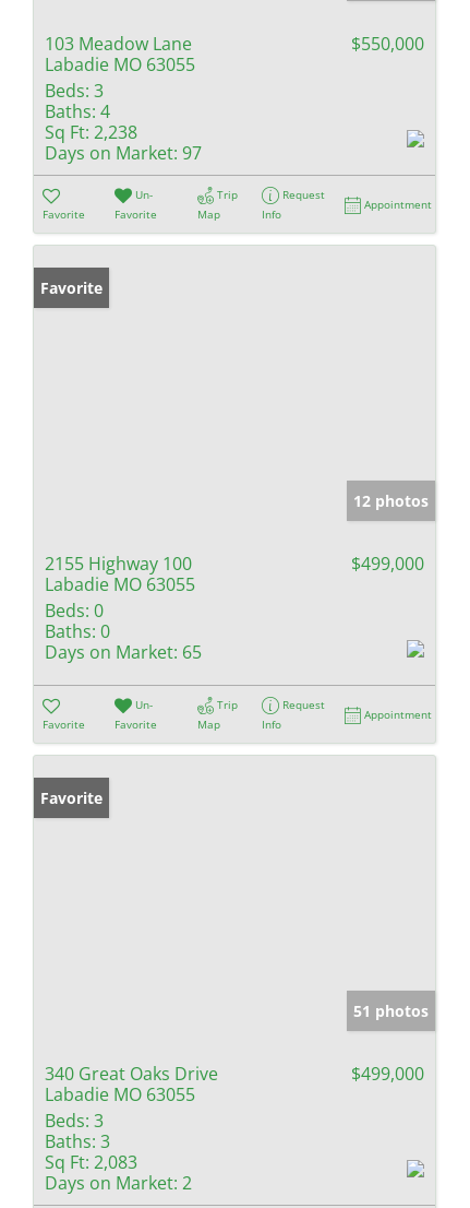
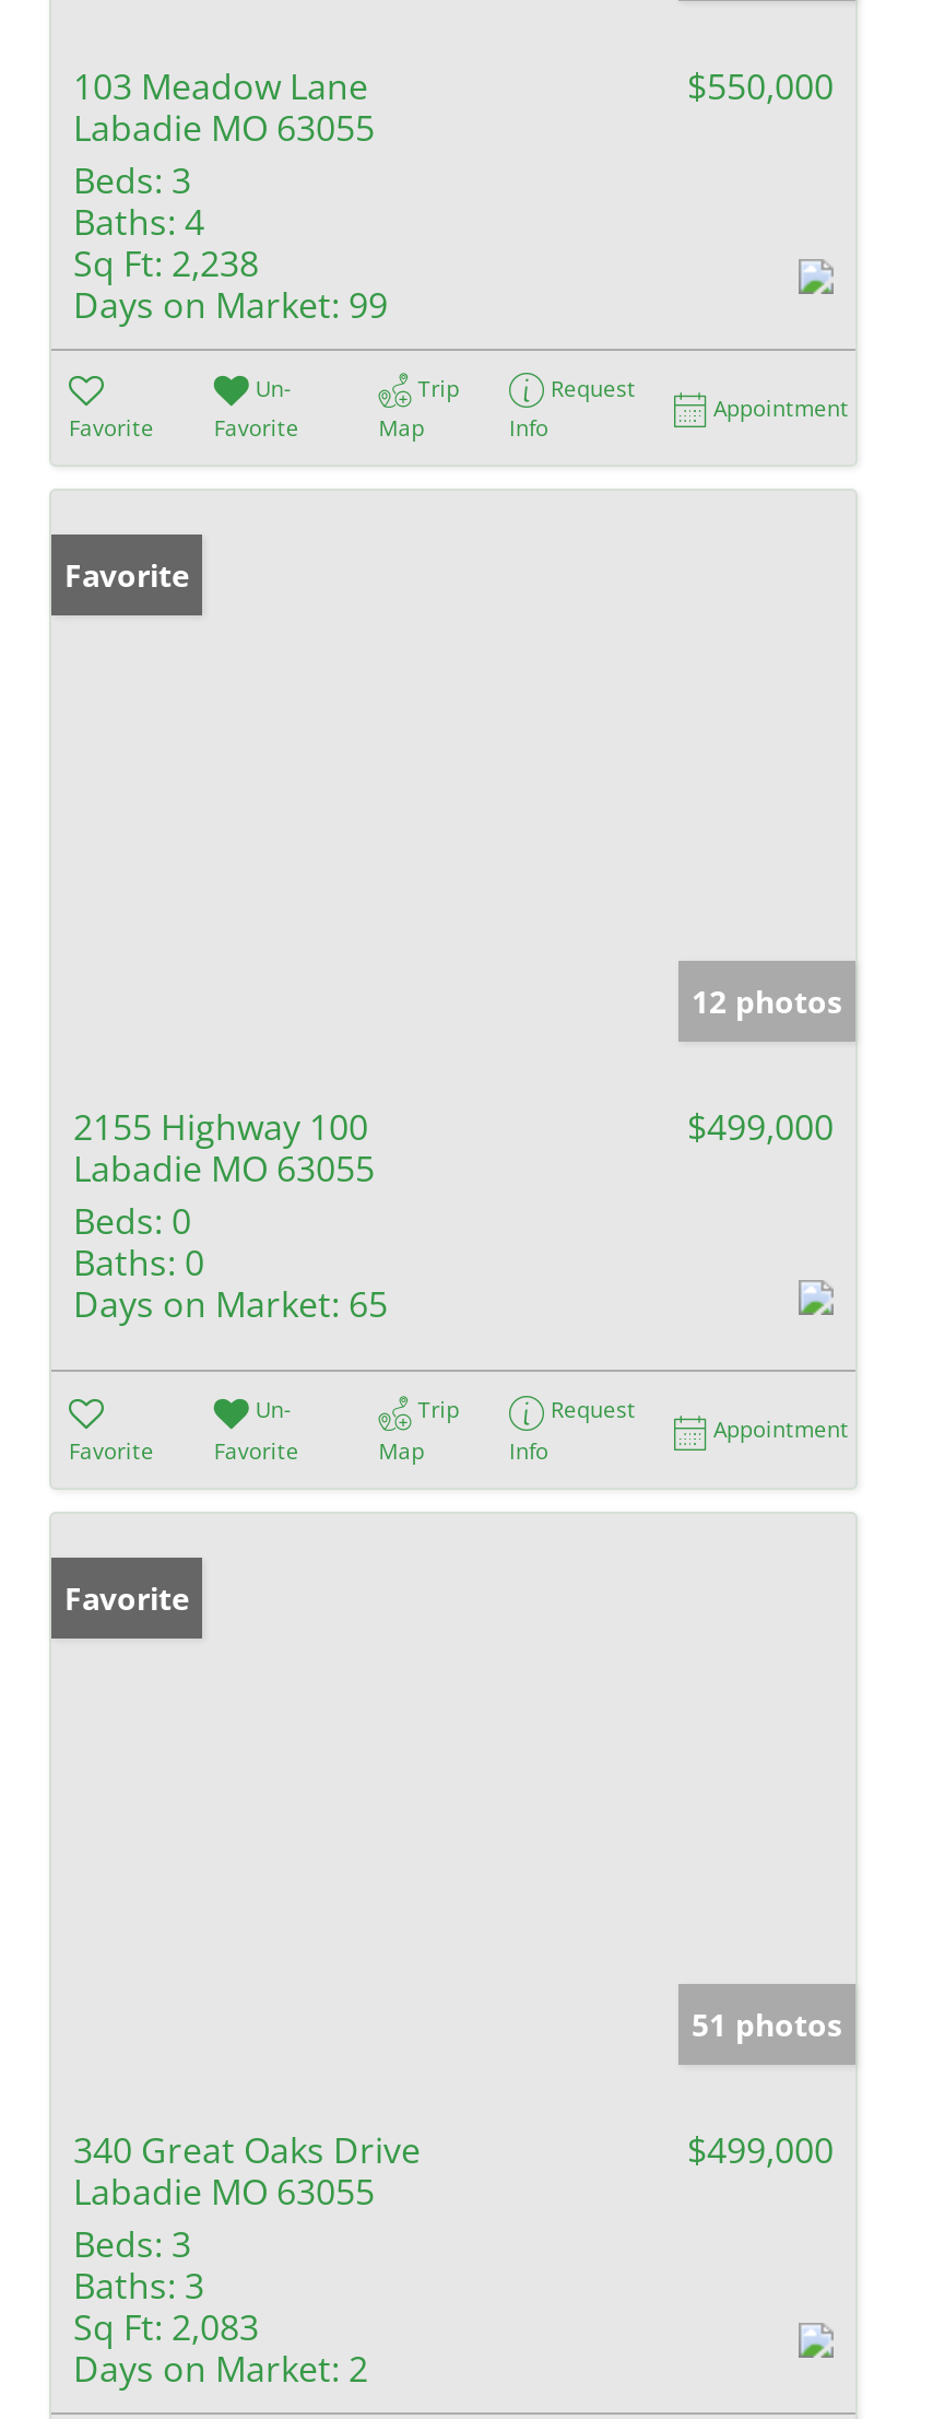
- Days on Market: 97
+ Days on Market: 99
